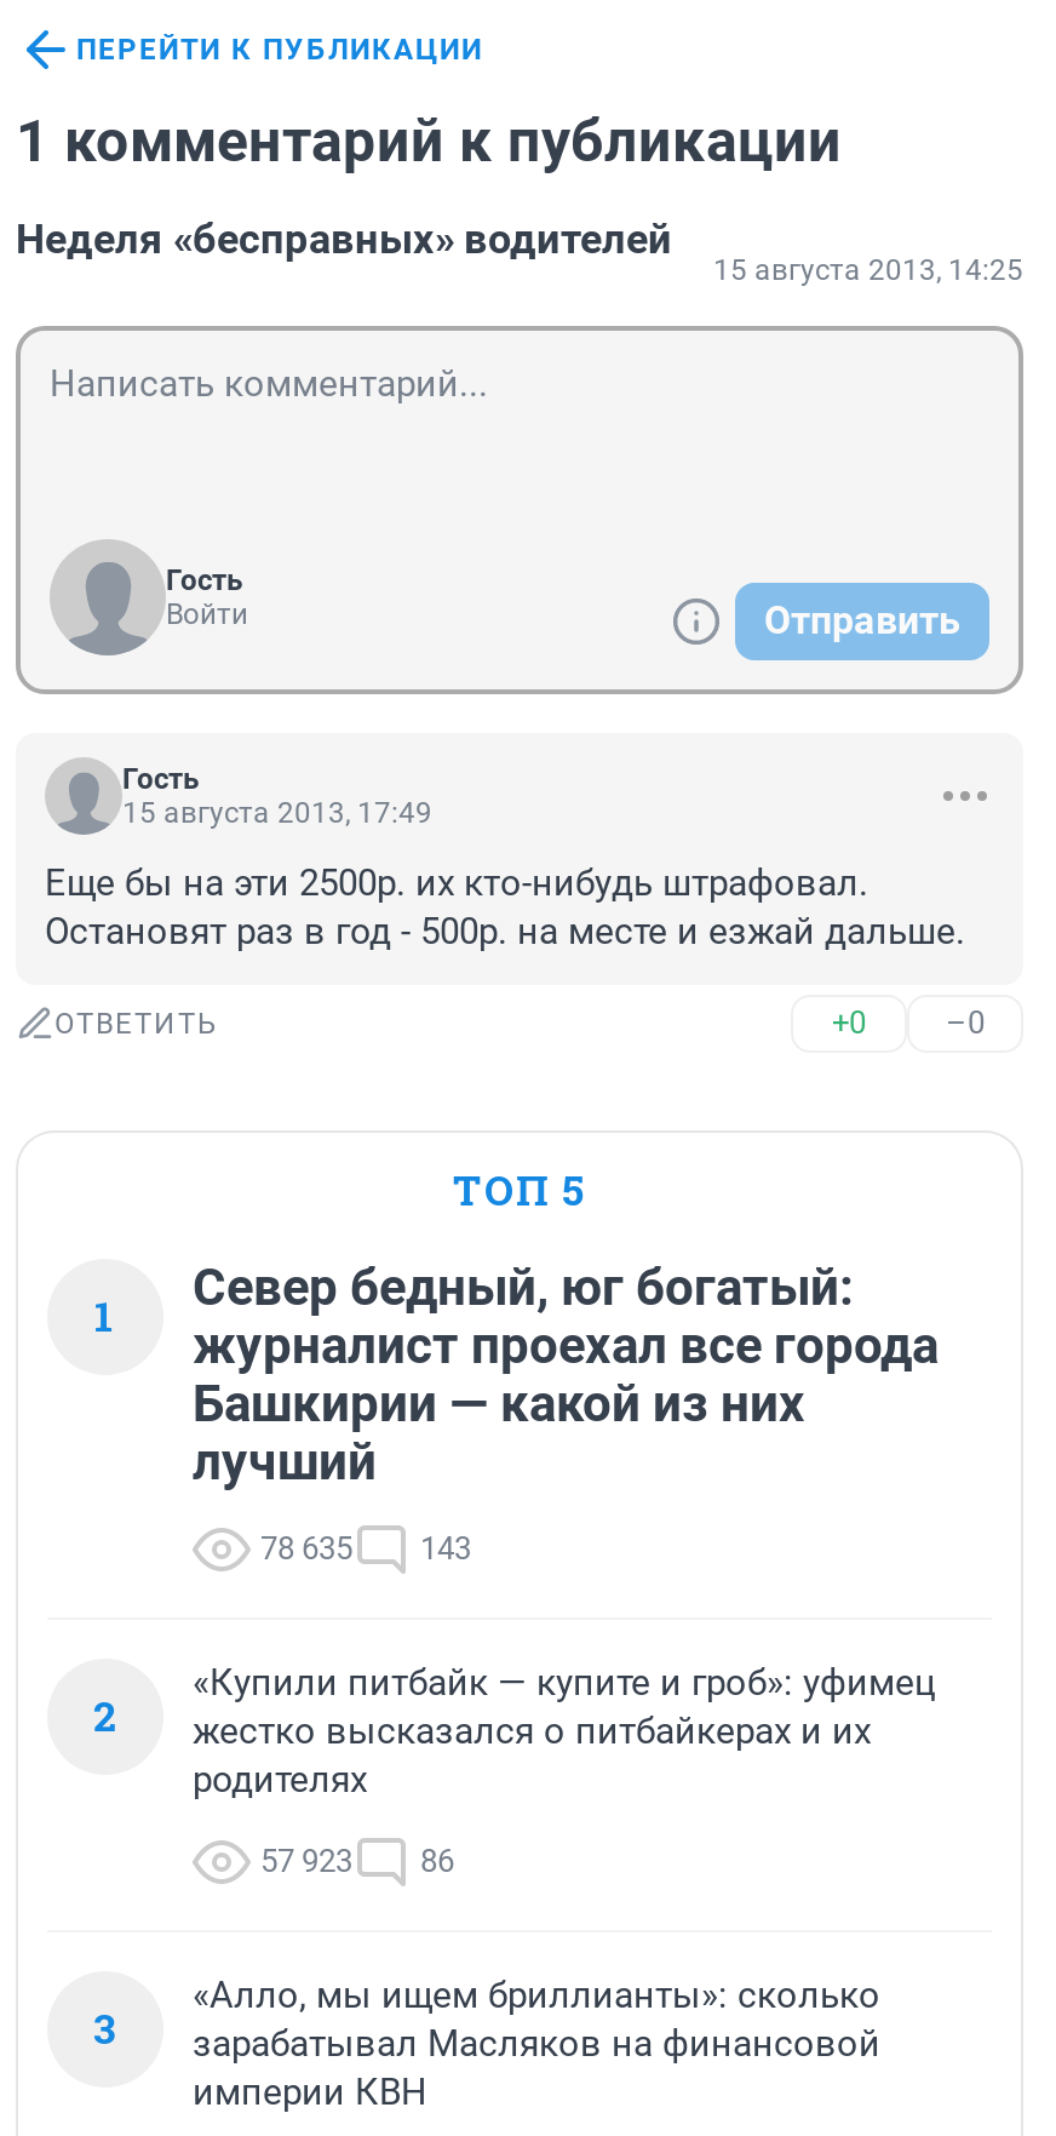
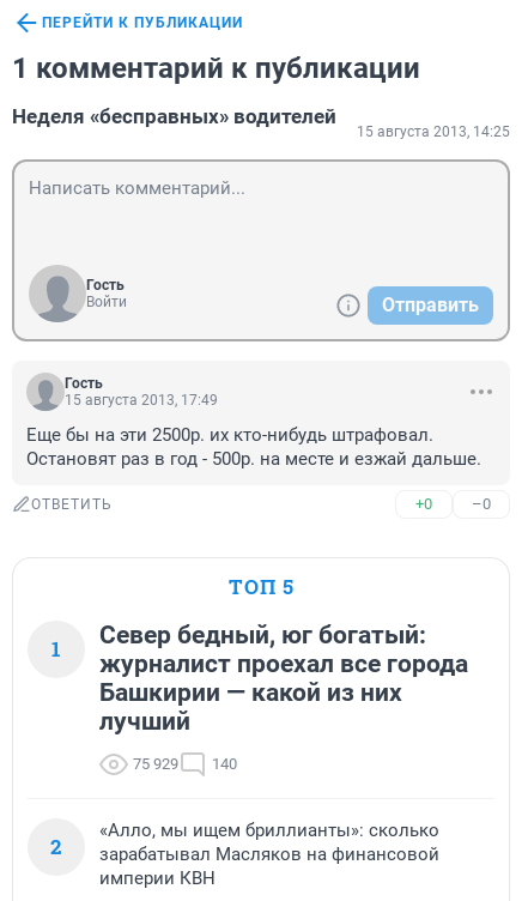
- 78 635
+ 75 929

- 143
+ 140

- «Купили питбайк — купите и гроб»: уфимец
- жестко высказался о питбайкерах и их
- родителях
- 57 923
- 86
- 3
